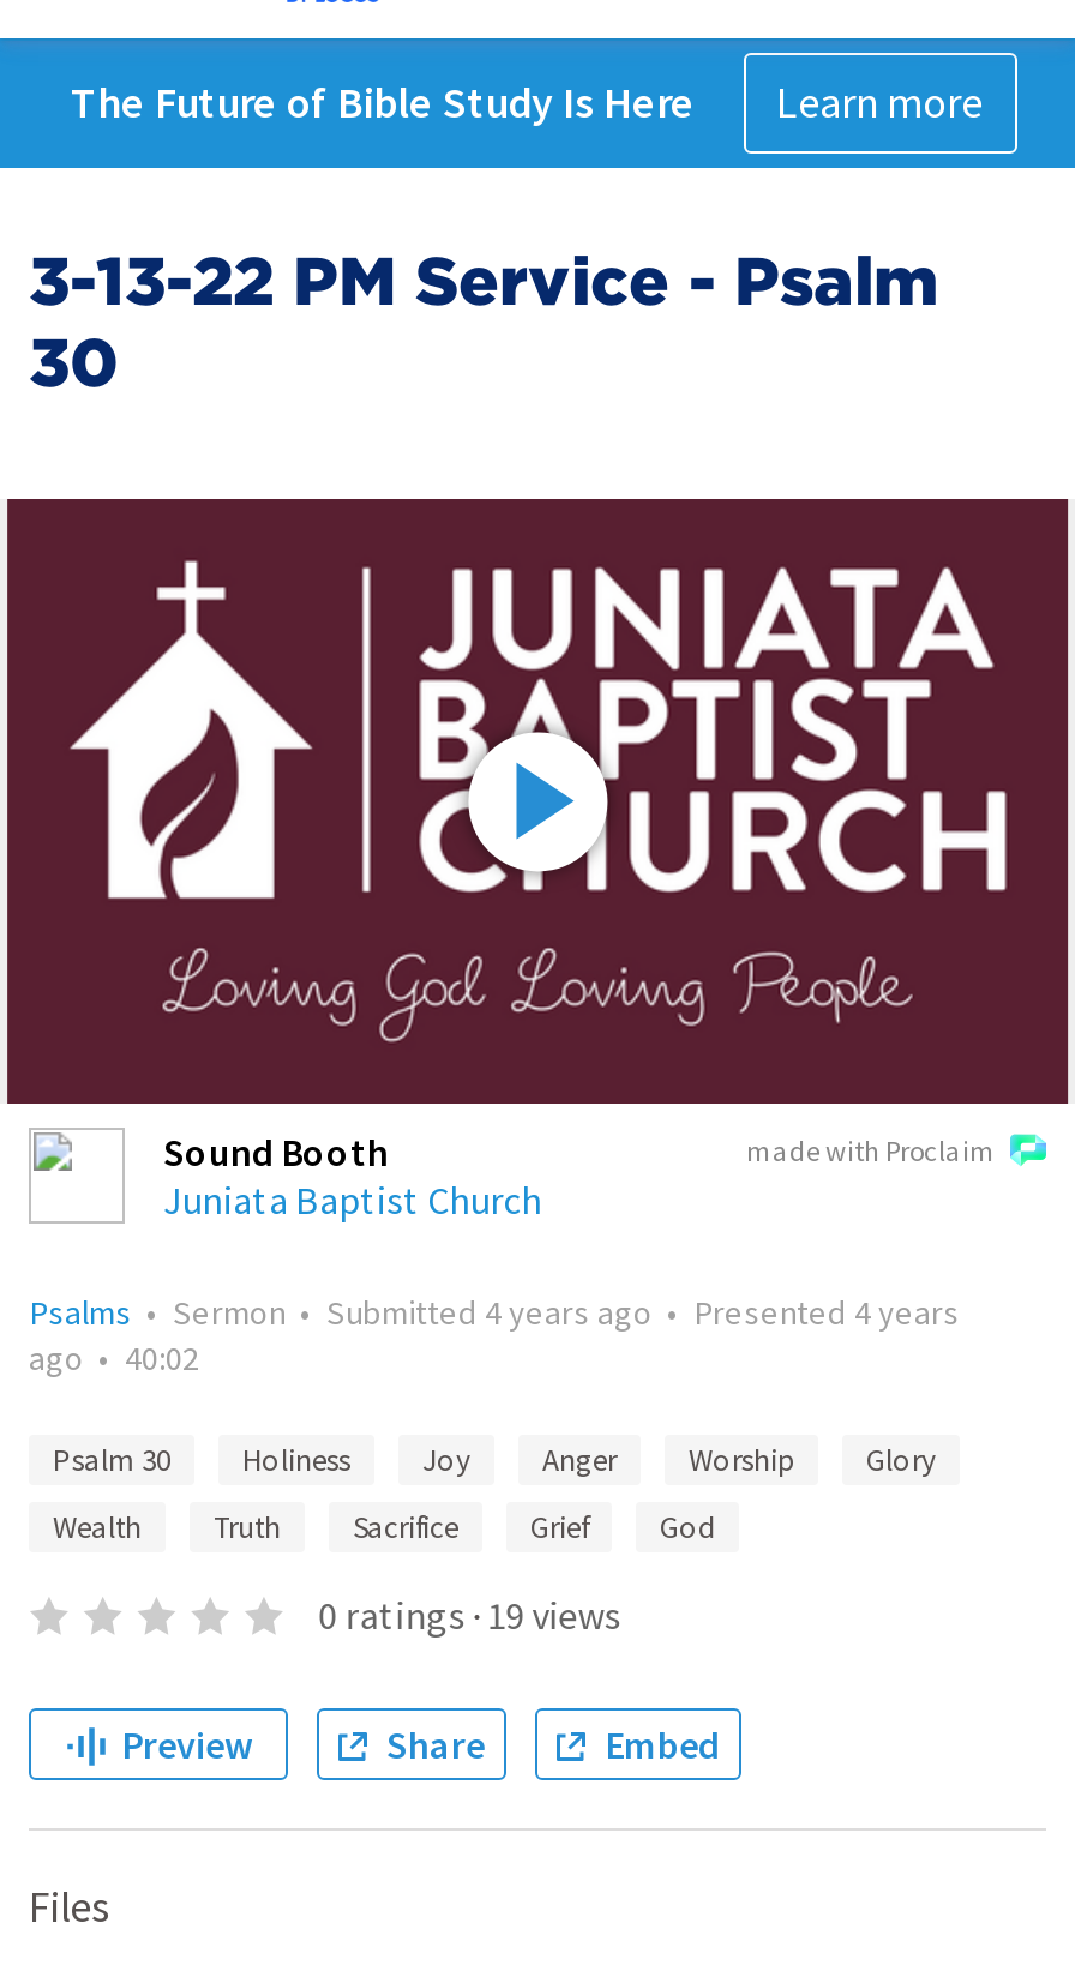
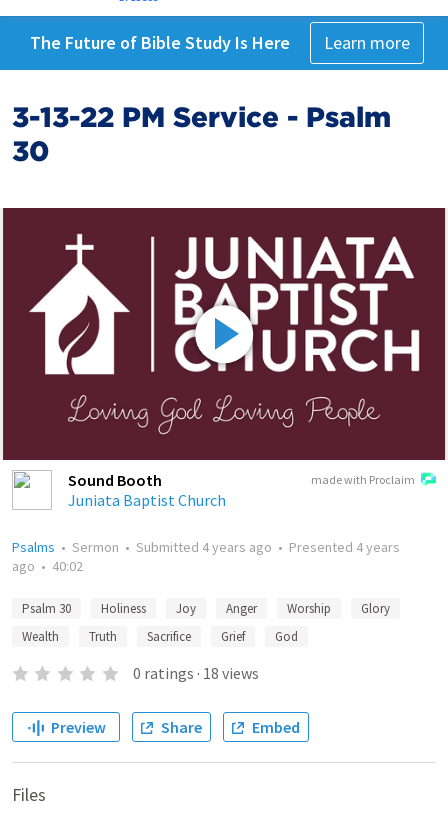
- 0 ratings · 19 views
+ 0 ratings · 18 views
